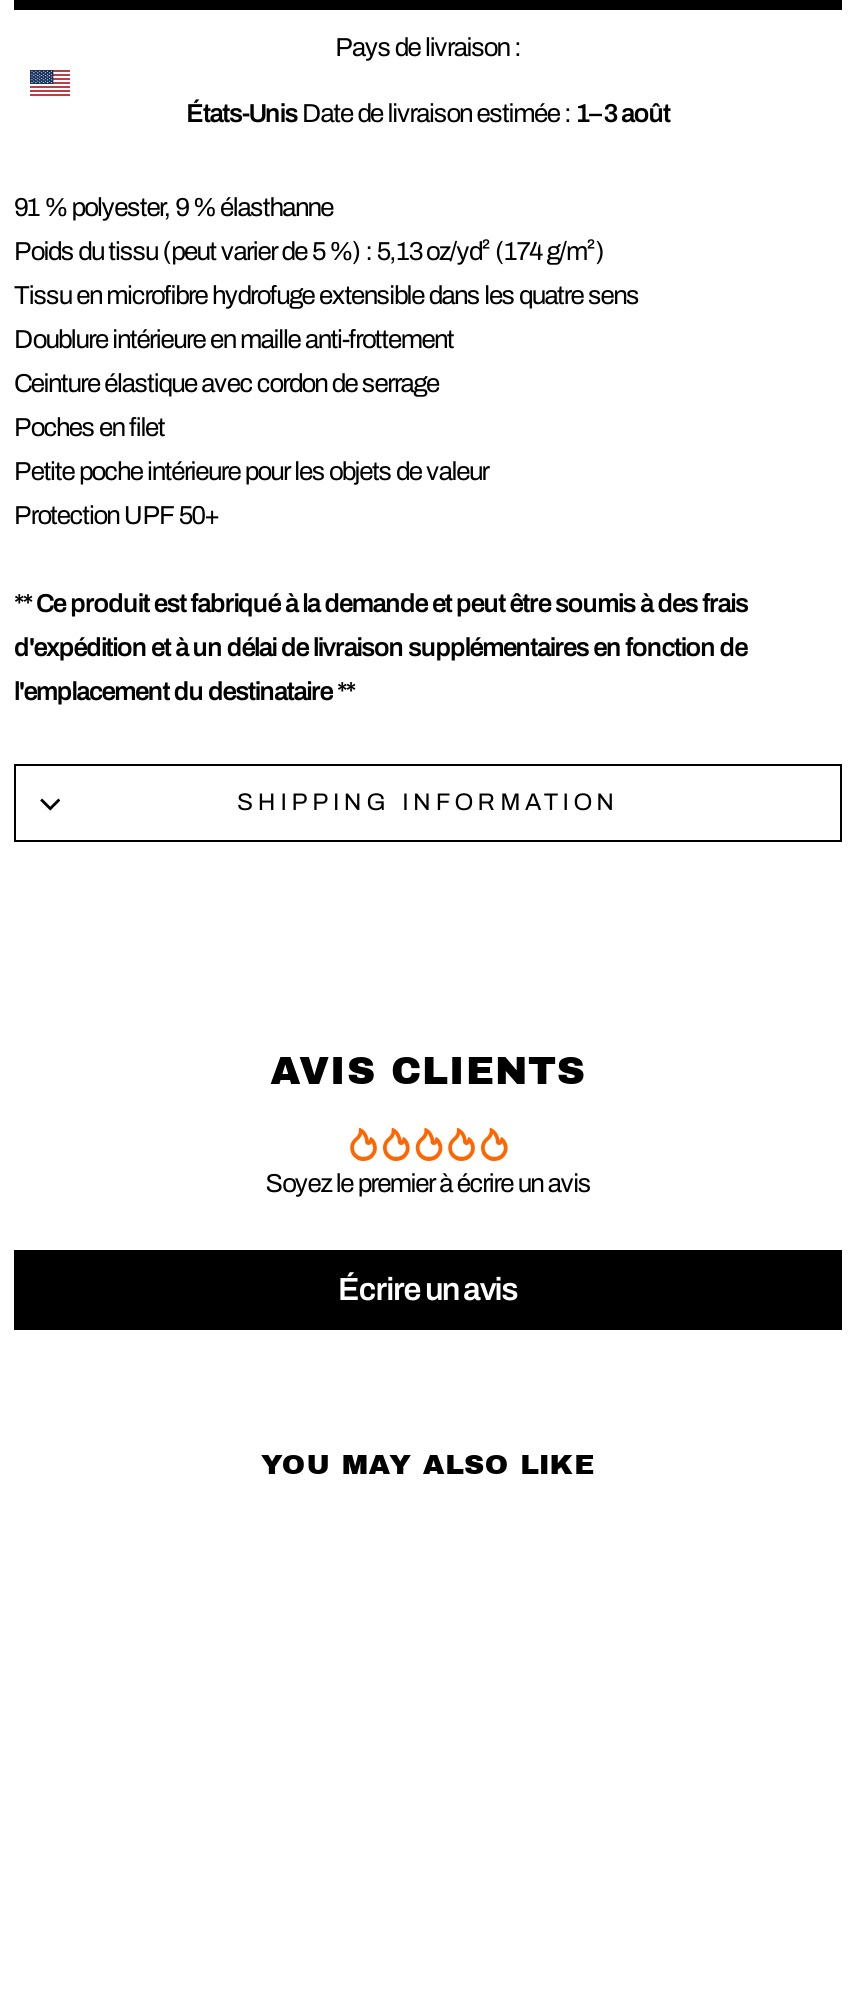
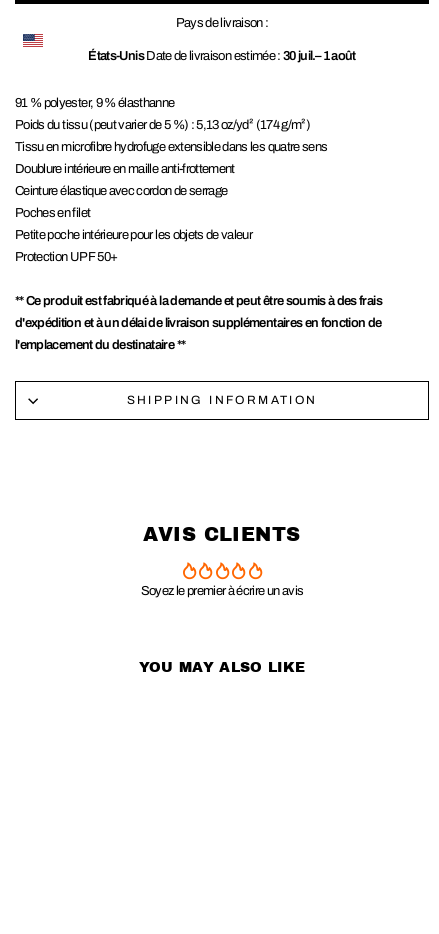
- États-Unis Date de livraison estimée : 1–3 août
+ États-Unis Date de livraison estimée : 30 juil.–1 août

- Écrire un avis
